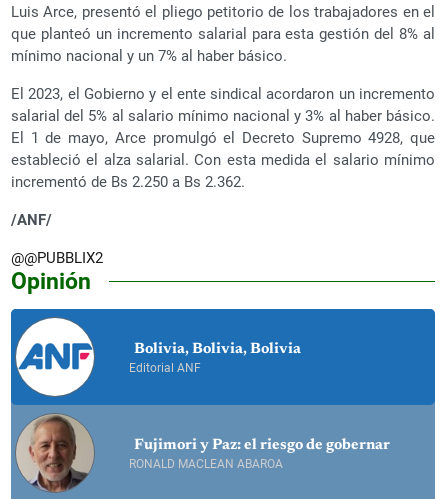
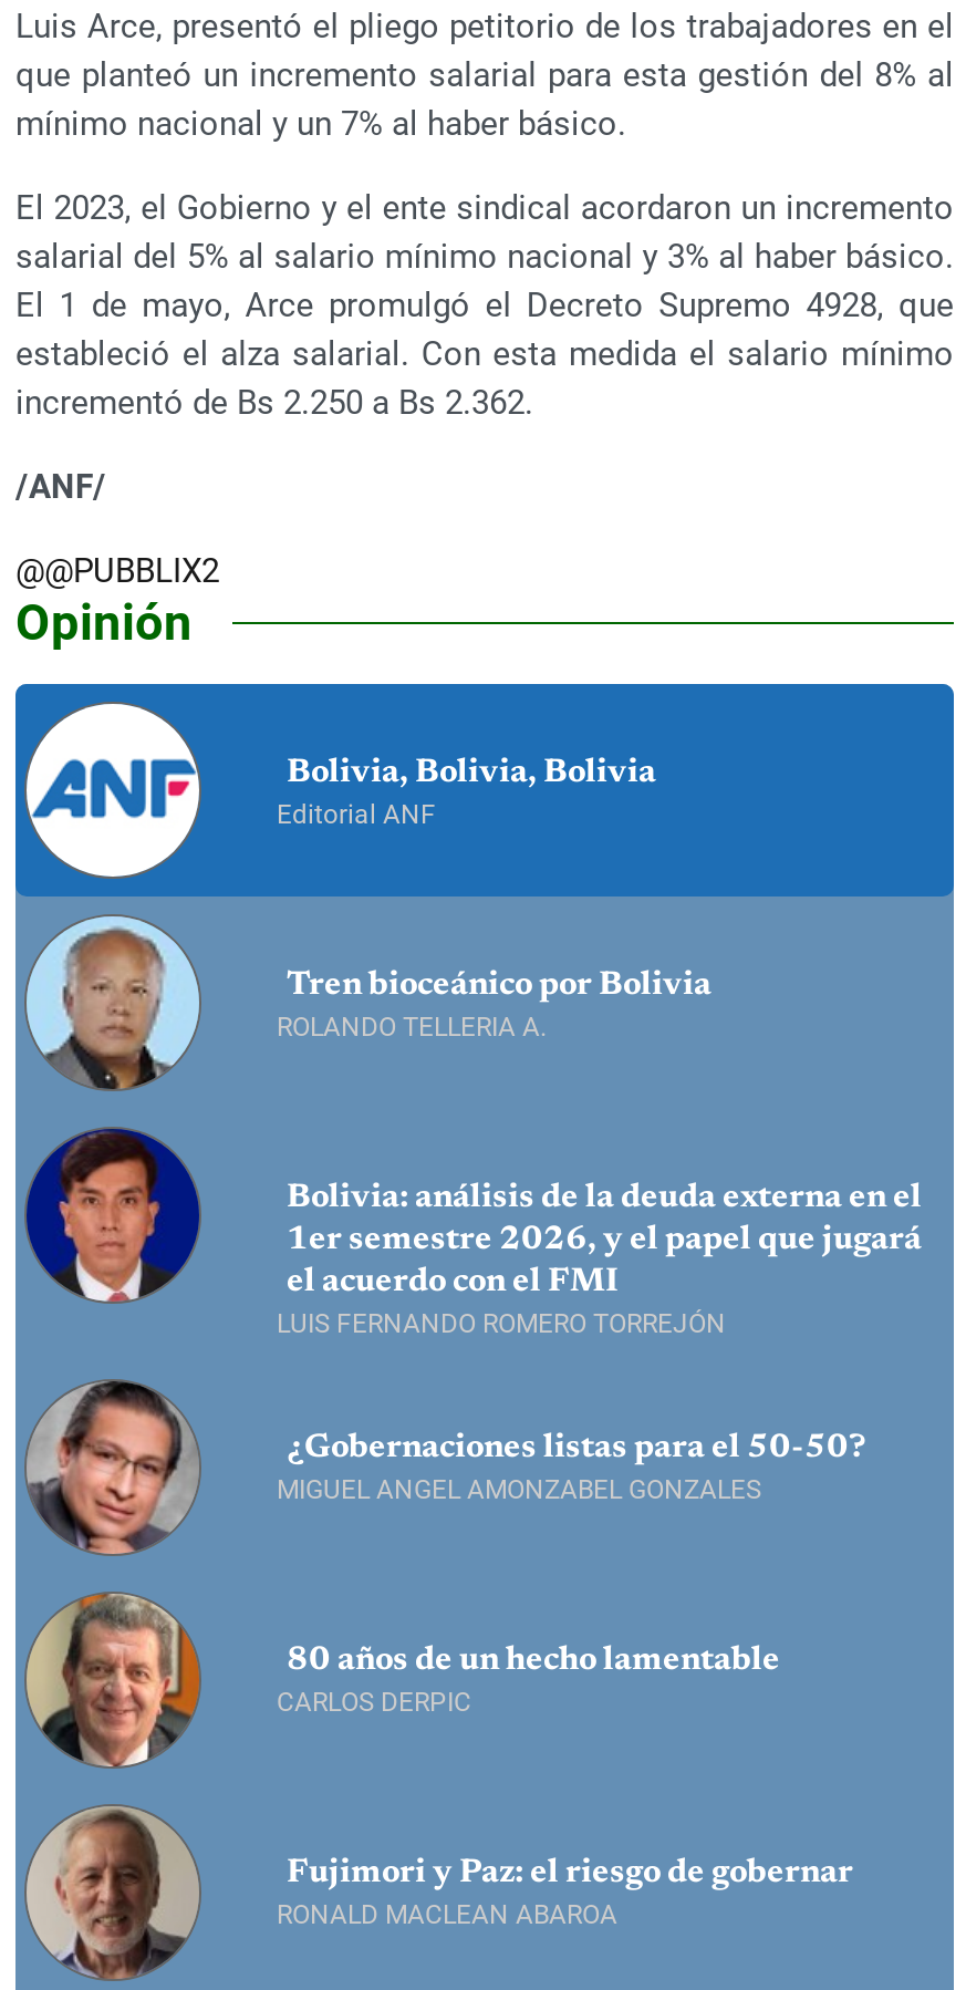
+ [image]
+ Bolivia: análisis de la deuda externa en el
+ 1er semestre 2026, y el papel que jugará
+ el acuerdo con el FMI
+ LUIS FERNANDO ROMERO TORREJÓN

+ [image]
+ ¿Gobernaciones listas para el 50-50?
+ MIGUEL ANGEL AMONZABEL GONZALES

+ [image]
+ 80 años de un hecho lamentable
+ CARLOS DERPIC

+ [image]
+ Tren bioceánico por Bolivia
+ ROLANDO TELLERIA A.
